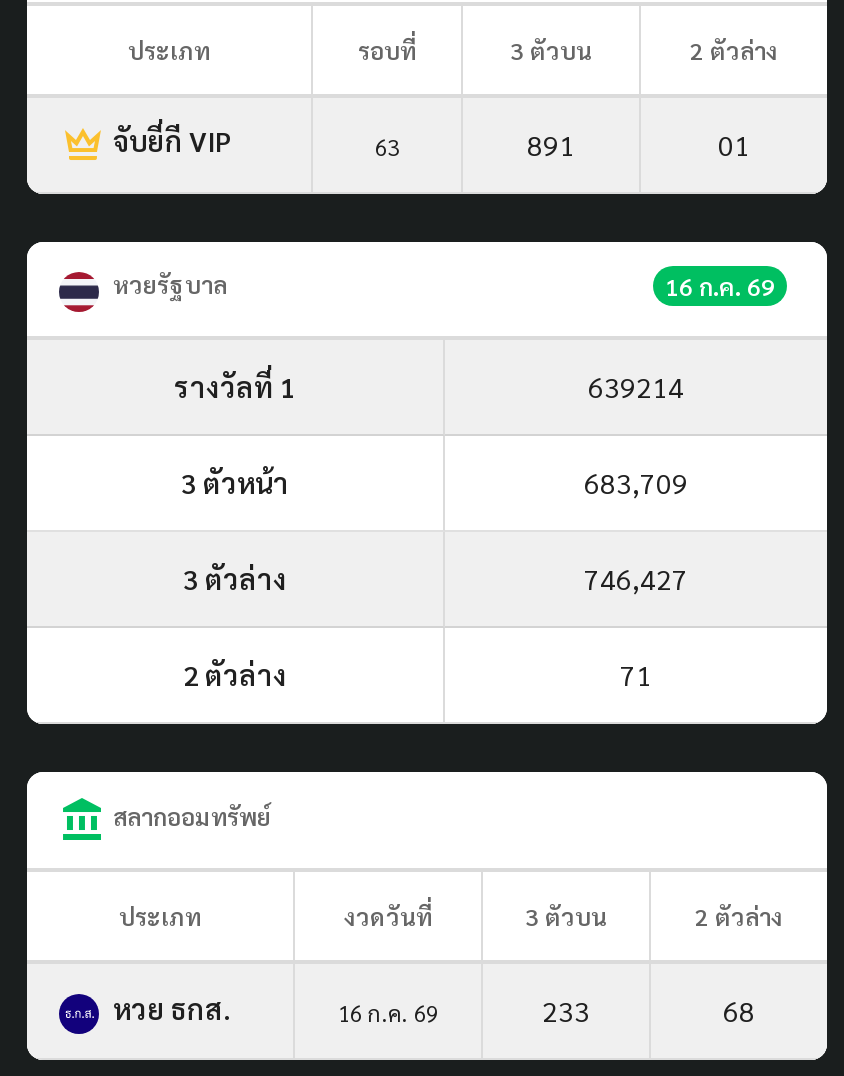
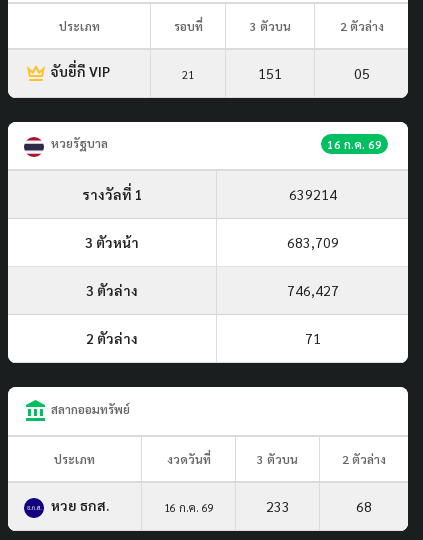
- 63
+ 21

- 891
+ 151

- 01
+ 05
